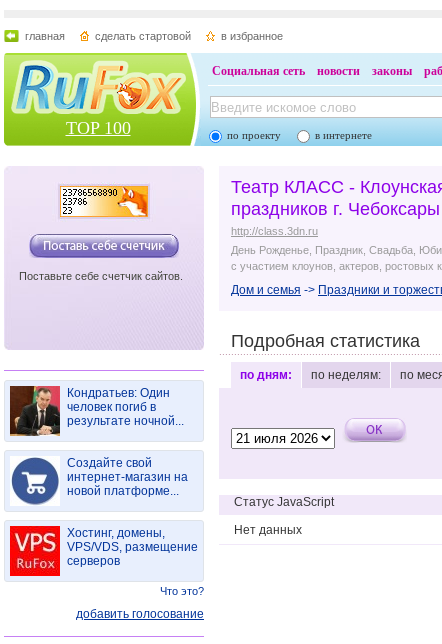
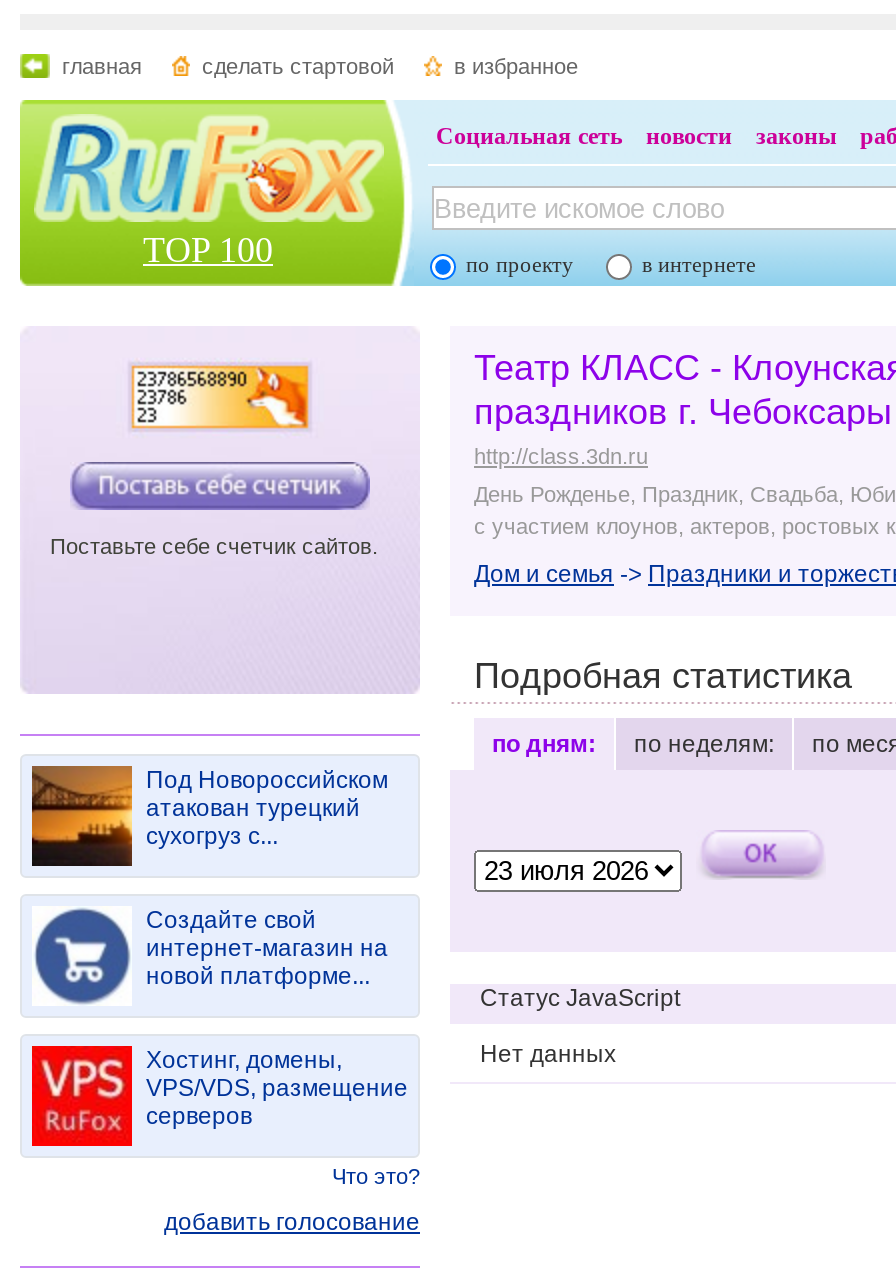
- [image]
- Кондратьев: Один
- человек погиб в
- результате ночной...
+ [image]
+ Под Новороссийском
+ атакован турецкий
+ сухогруз с...
